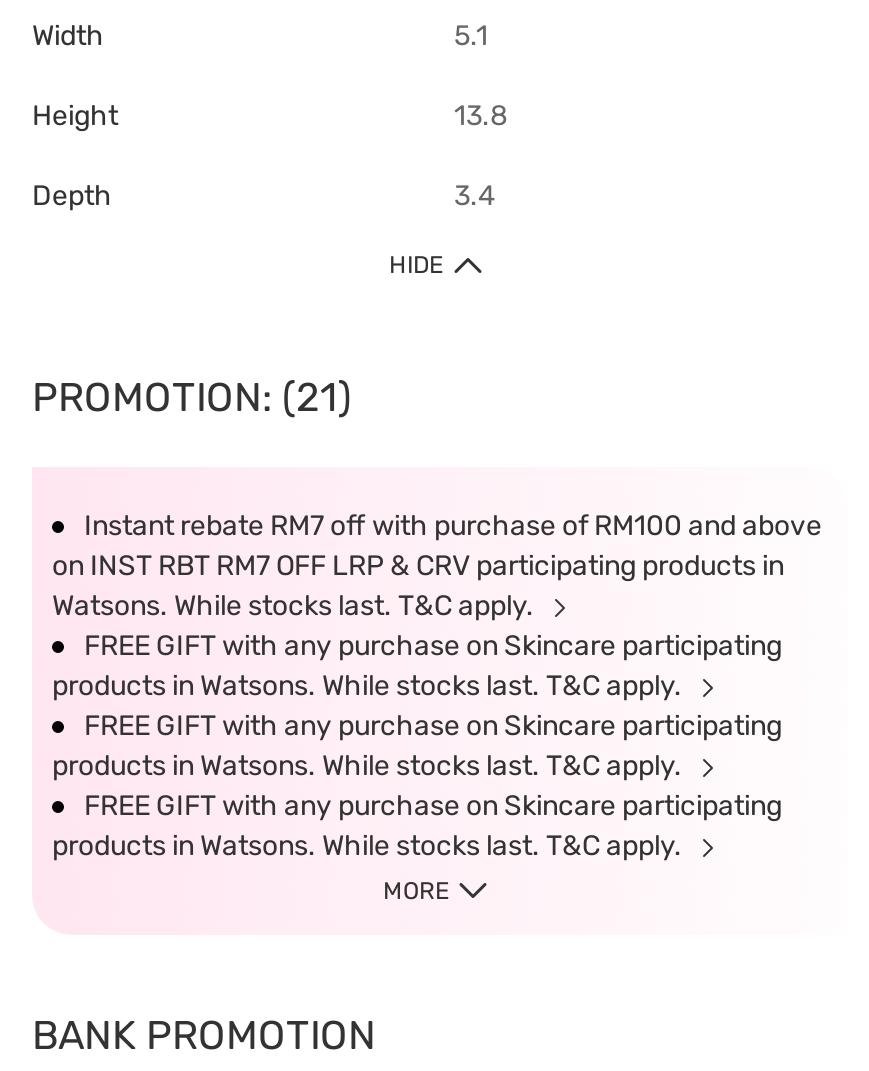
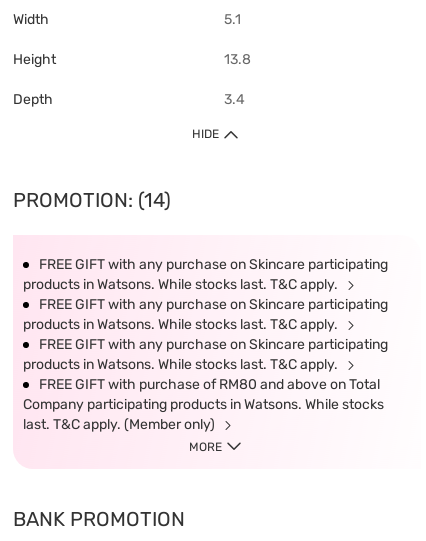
- PROMOTION: (21)
- Instant rebate RM7 off with purchase of RM100 and above
- on INST RBT RM7 OFF LRP & CRV participating products in
- Watsons. While stocks last. T&C apply.
+ PROMOTION: (14)

moved up: FREE GIFT with any purchase on Skincare participating | products in Watsons. While stocks last. T&C apply. | FREE GIFT with any purchase on Skincare participating | products in Watsons. While stocks last. T&C apply. | FREE GIFT with any purchase on Skincare participating | products in Watsons. While stocks last. T&C apply.

+ FREE GIFT with purchase of RM80 and above on Total
+ Company participating products in Watsons. While stocks
+ last. T&C apply. (Member only)
